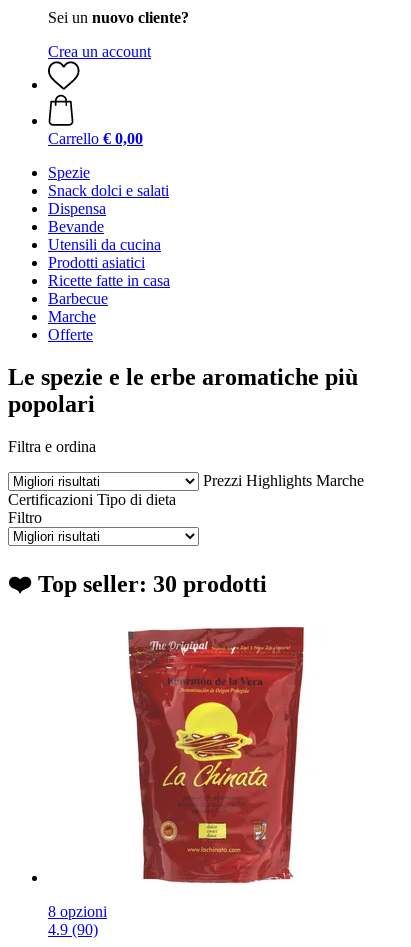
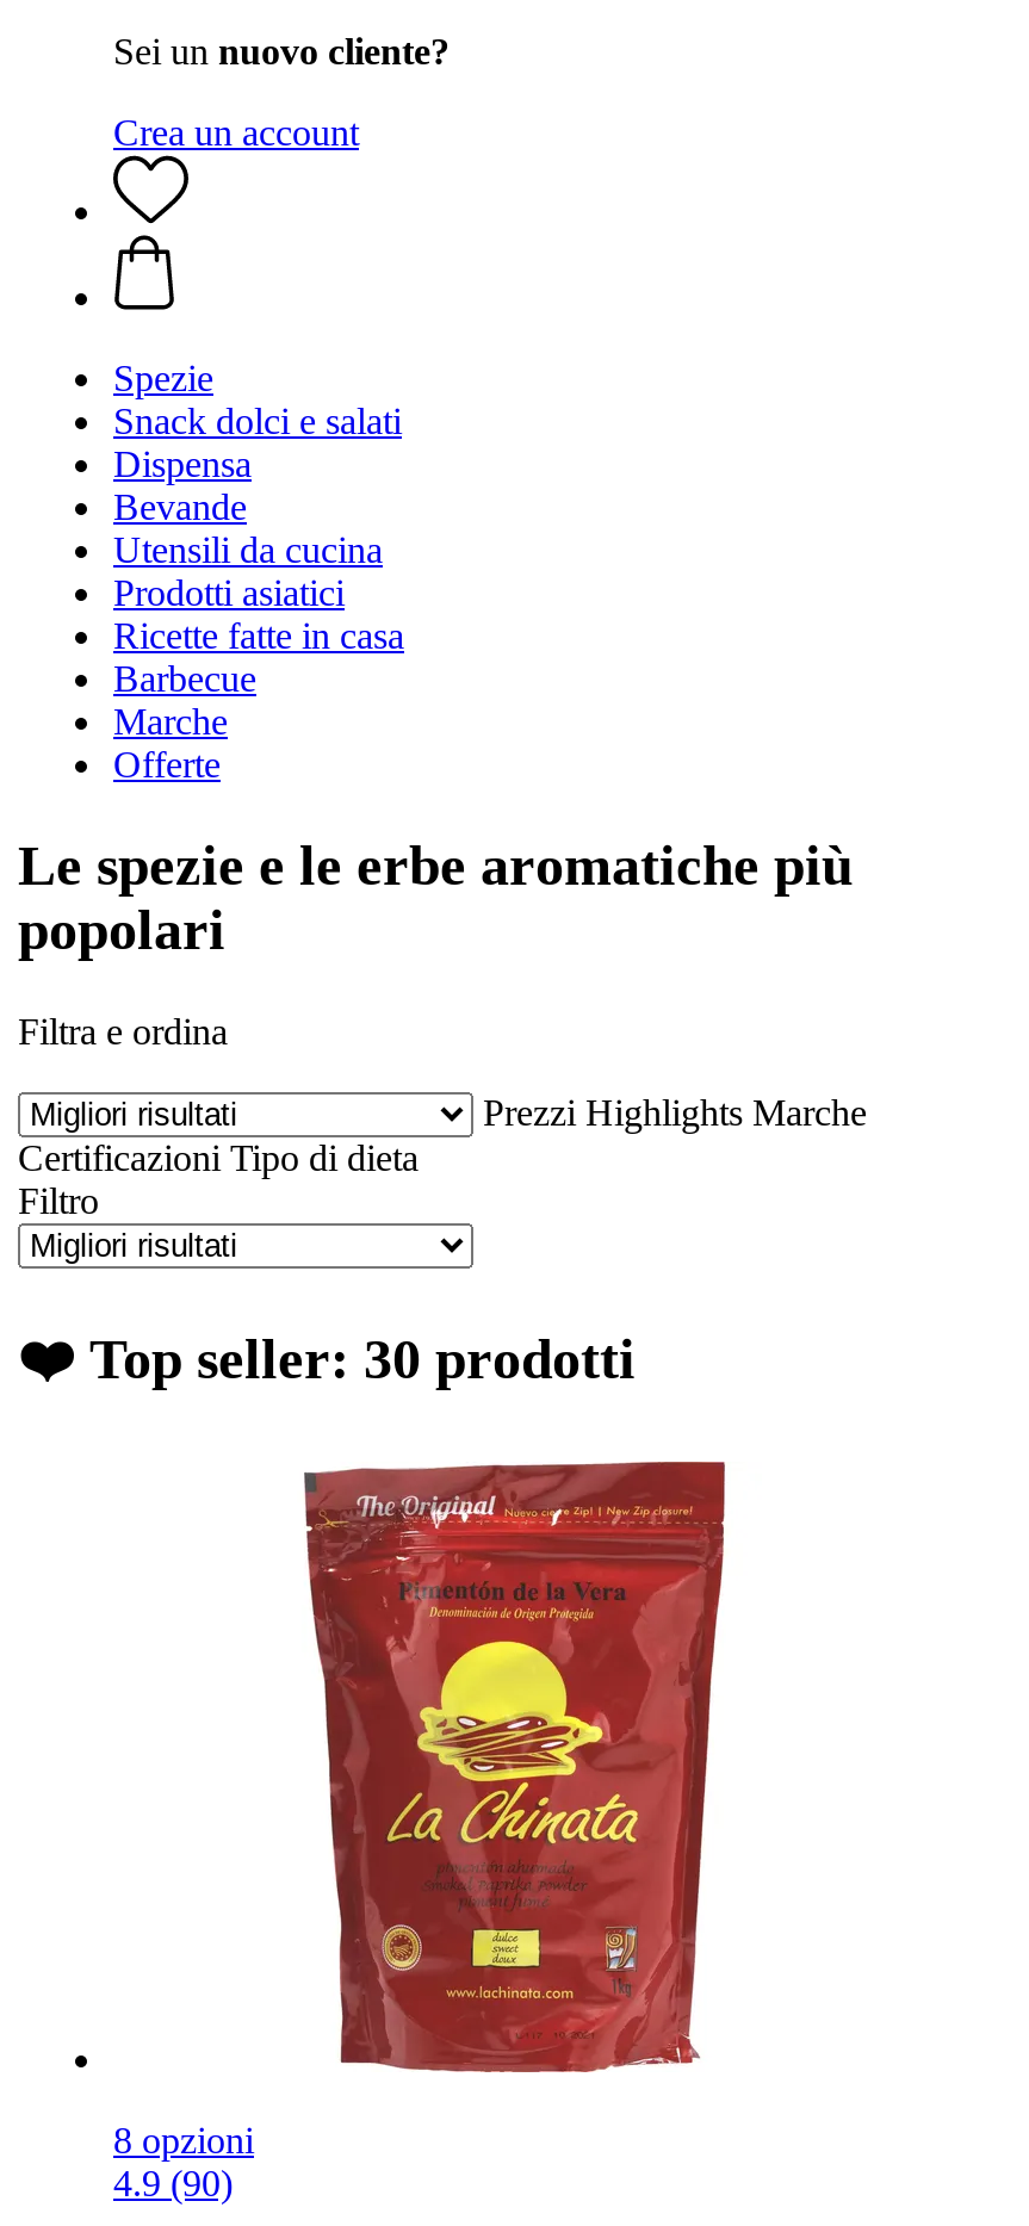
- Carrello € 0,00
